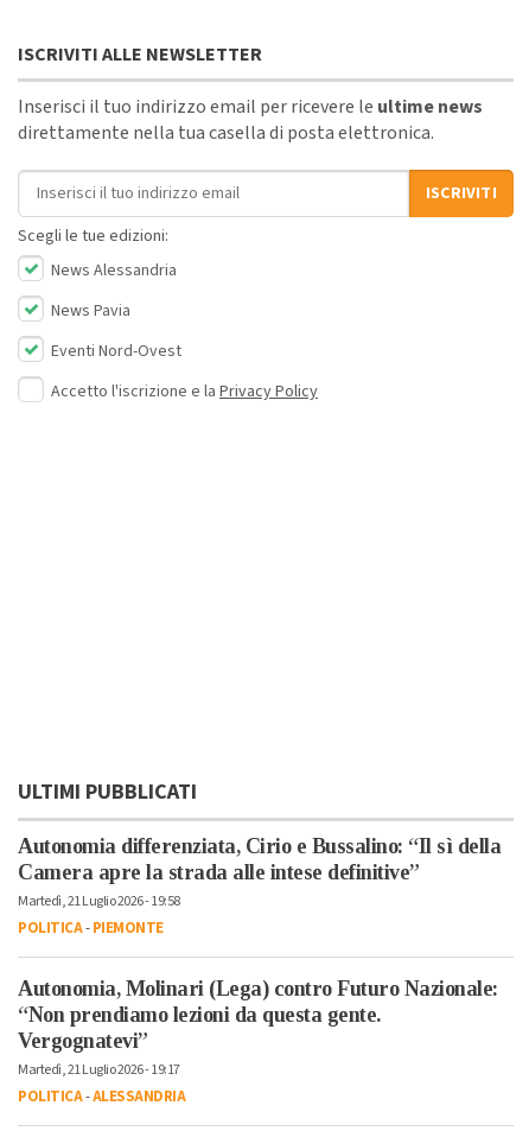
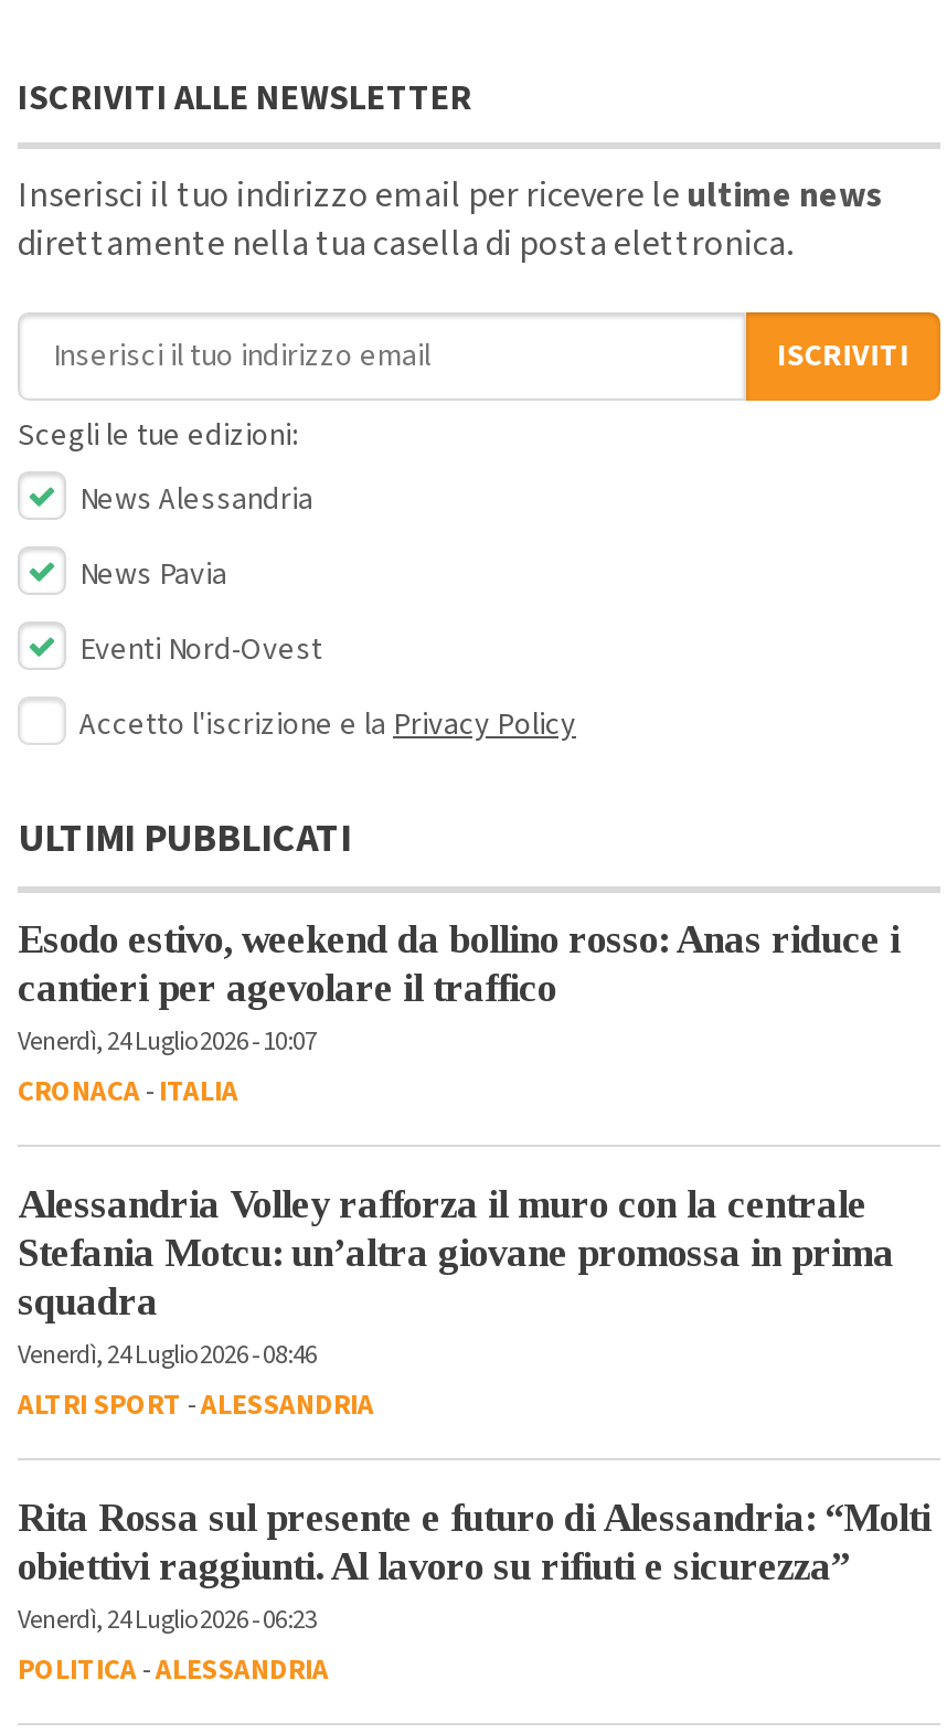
moved up: ULTIMI PUBBLICATI

- Autonomia differenziata, Cirio e Bussalino: “Il sì della
- Camera apre la strada alle intese definitive”
- Martedì, 21 Luglio 2026 - 19:58
- POLITICA-PIEMONTE
- Autonomia, Molinari (Lega) contro Futuro Nazionale:
- “Non prendiamo lezioni da questa gente.
- Vergognatevi”
- Martedì, 21 Luglio 2026 - 19:17
+ Esodo estivo, weekend da bollino rosso: Anas riduce i
+ cantieri per agevolare il traffico
+ Venerdì, 24 Luglio 2026 - 10:07
+ CRONACA - ITALIA
+ Alessandria Volley rafforza il muro con la centrale
+ Stefania Motcu: un’altra giovane promossa in prima
+ squadra
+ Venerdì, 24 Luglio 2026 - 08:46
+ ALTRI SPORT -ALESSANDRIA
+ Rita Rossa sul presente e futuro di Alessandria: “Molti
+ obiettivi raggiunti. Al lavoro su rifiuti e sicurezza”
+ Venerdì, 24 Luglio 2026 - 06:23
